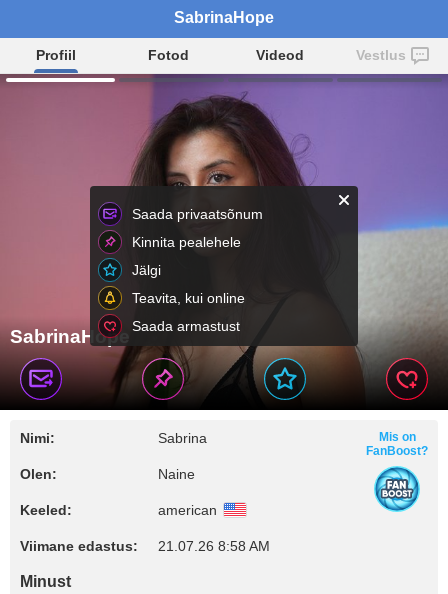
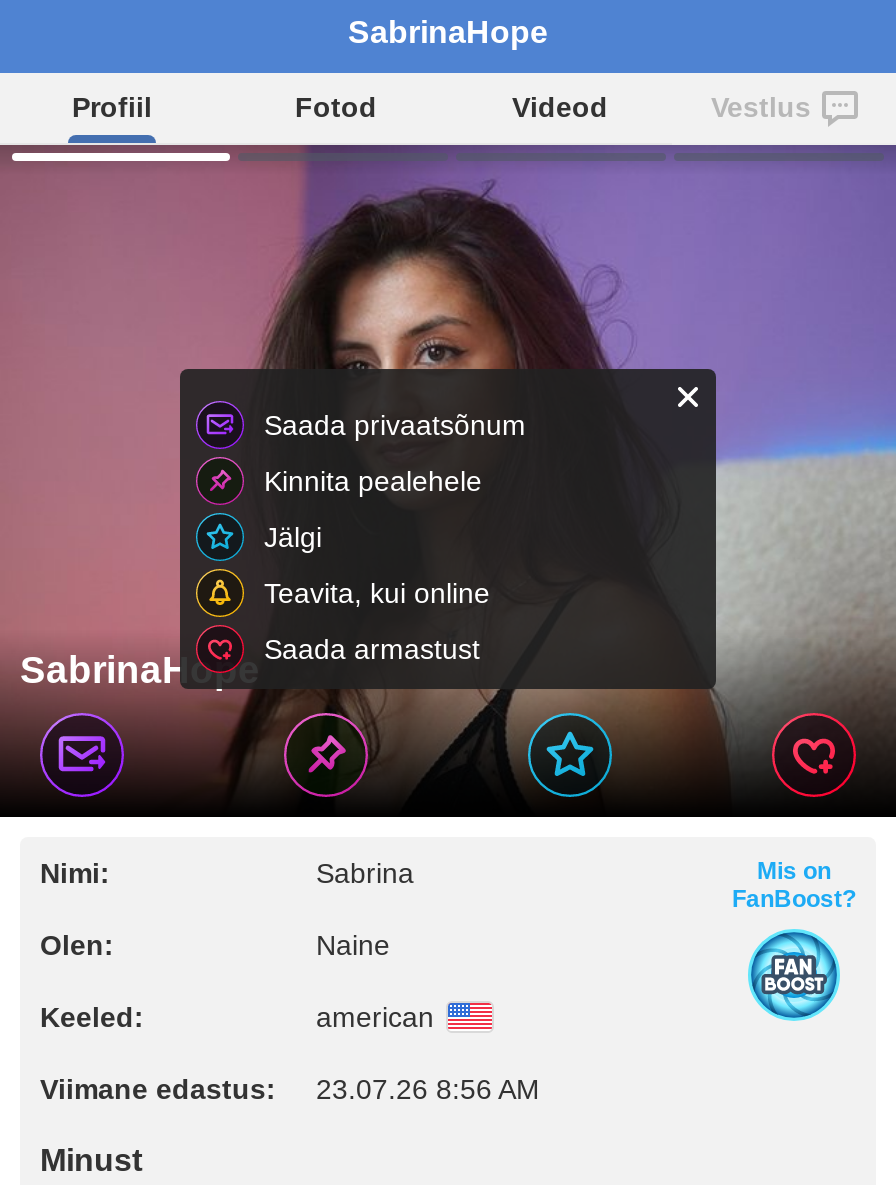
- Viimane edastus: 21.07.26 8:58 AM
+ Viimane edastus: 23.07.26 8:56 AM
